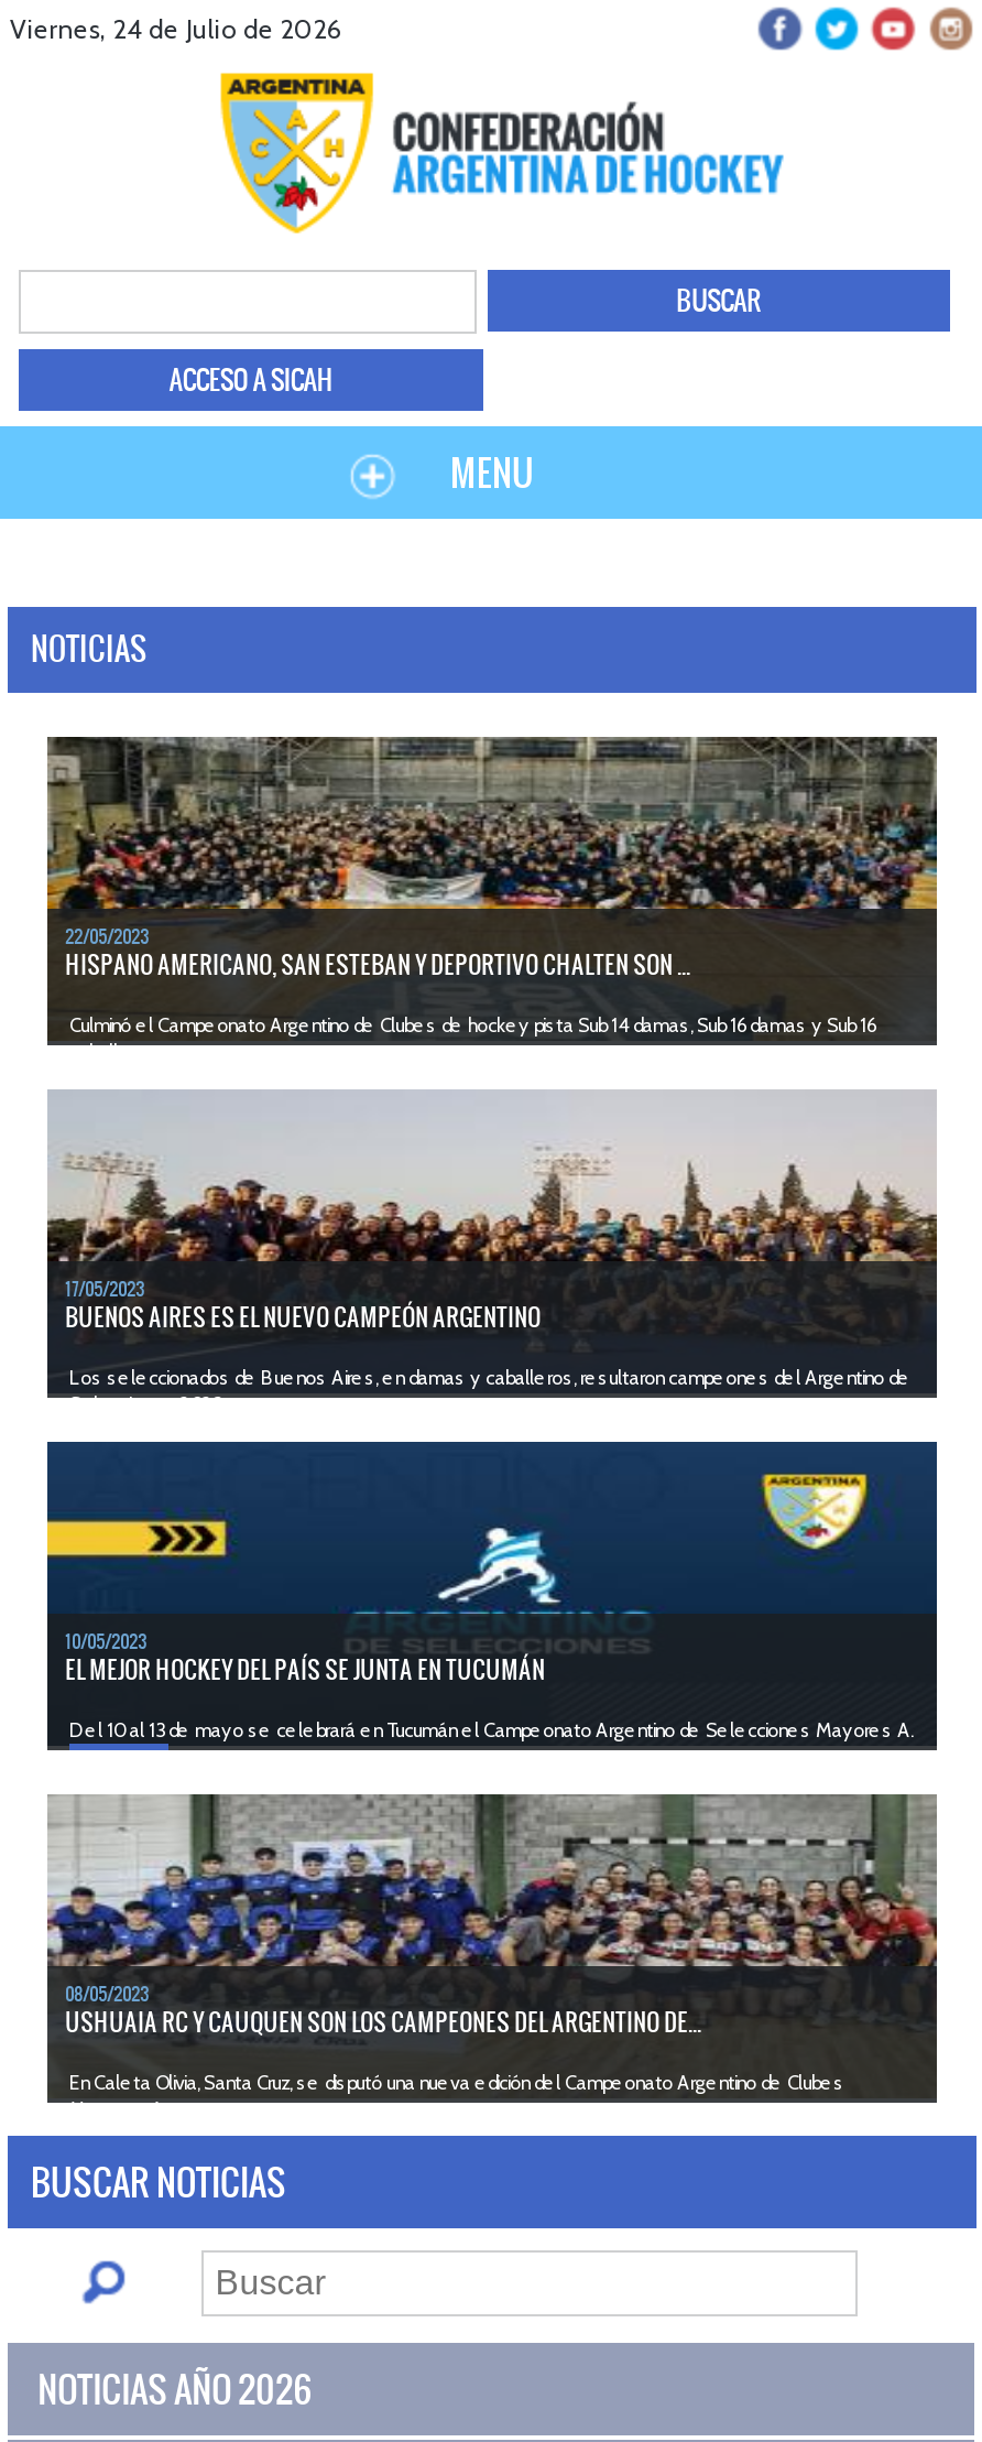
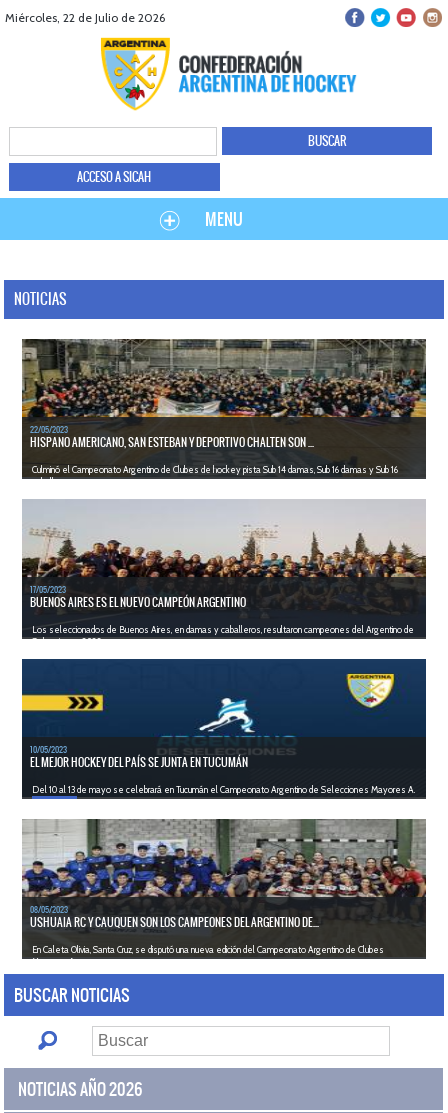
- Viernes, 24 de Julio de 2026
+ Miércoles, 22 de Julio de 2026
